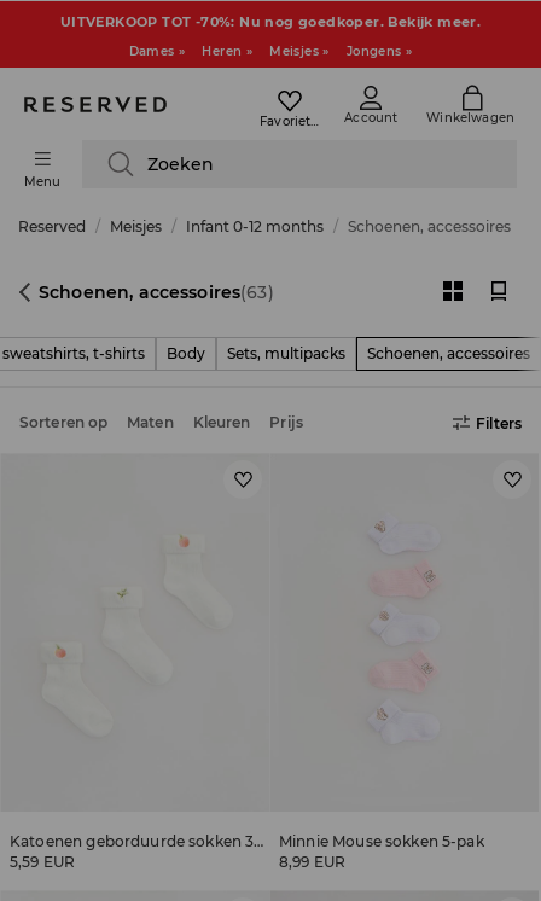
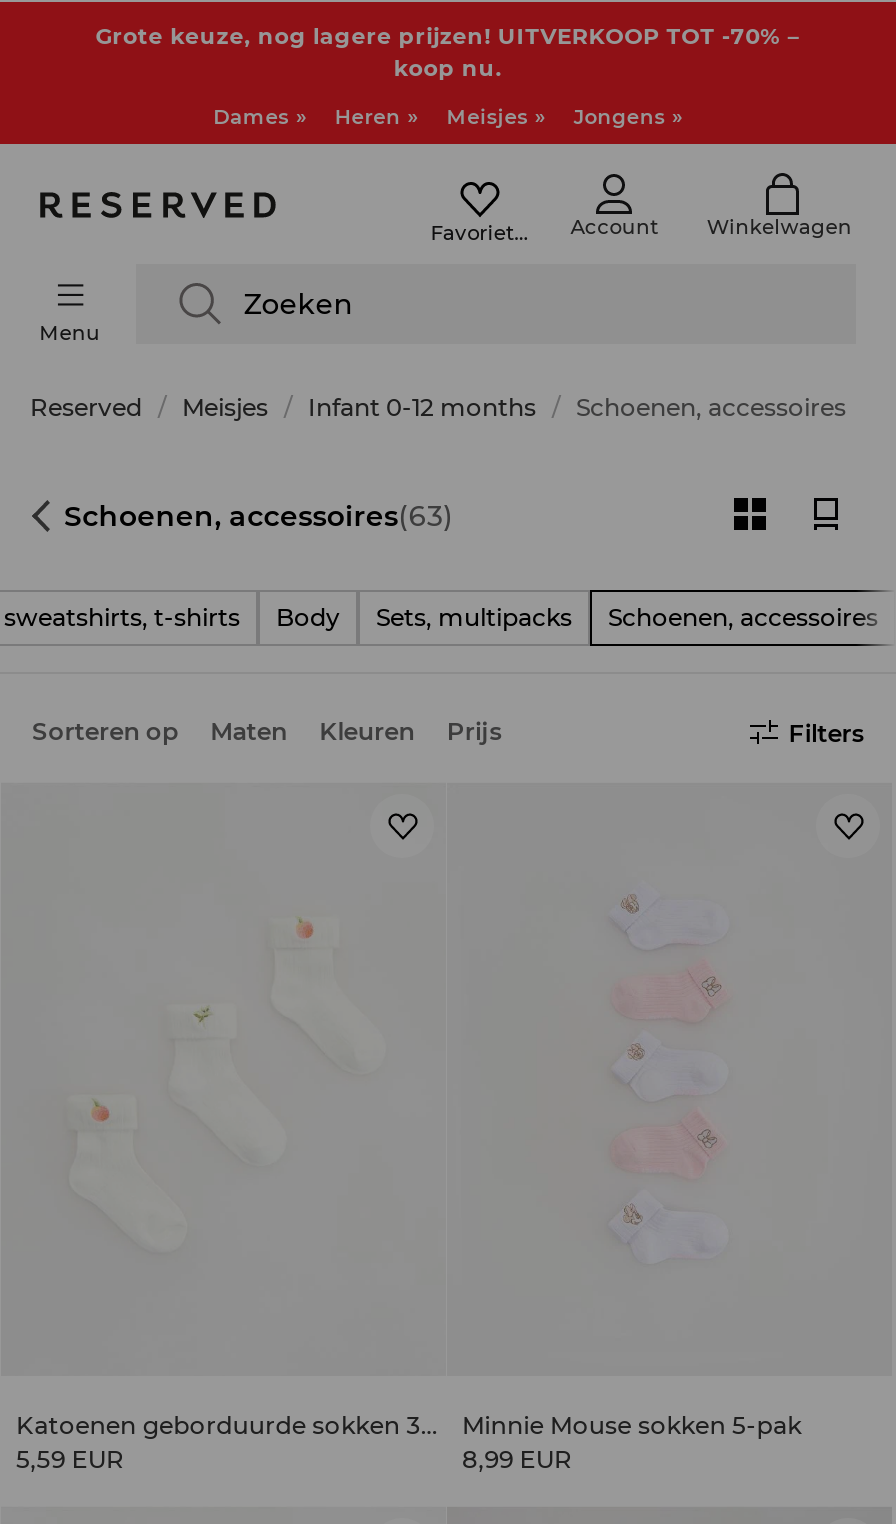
- UITVERKOOP TOT -70%: Nu nog goedkoper. Bekijk meer.
+ Grote keuze, nog lagere prijzen! UITVERKOOP TOT -70% –
+ koop nu.
